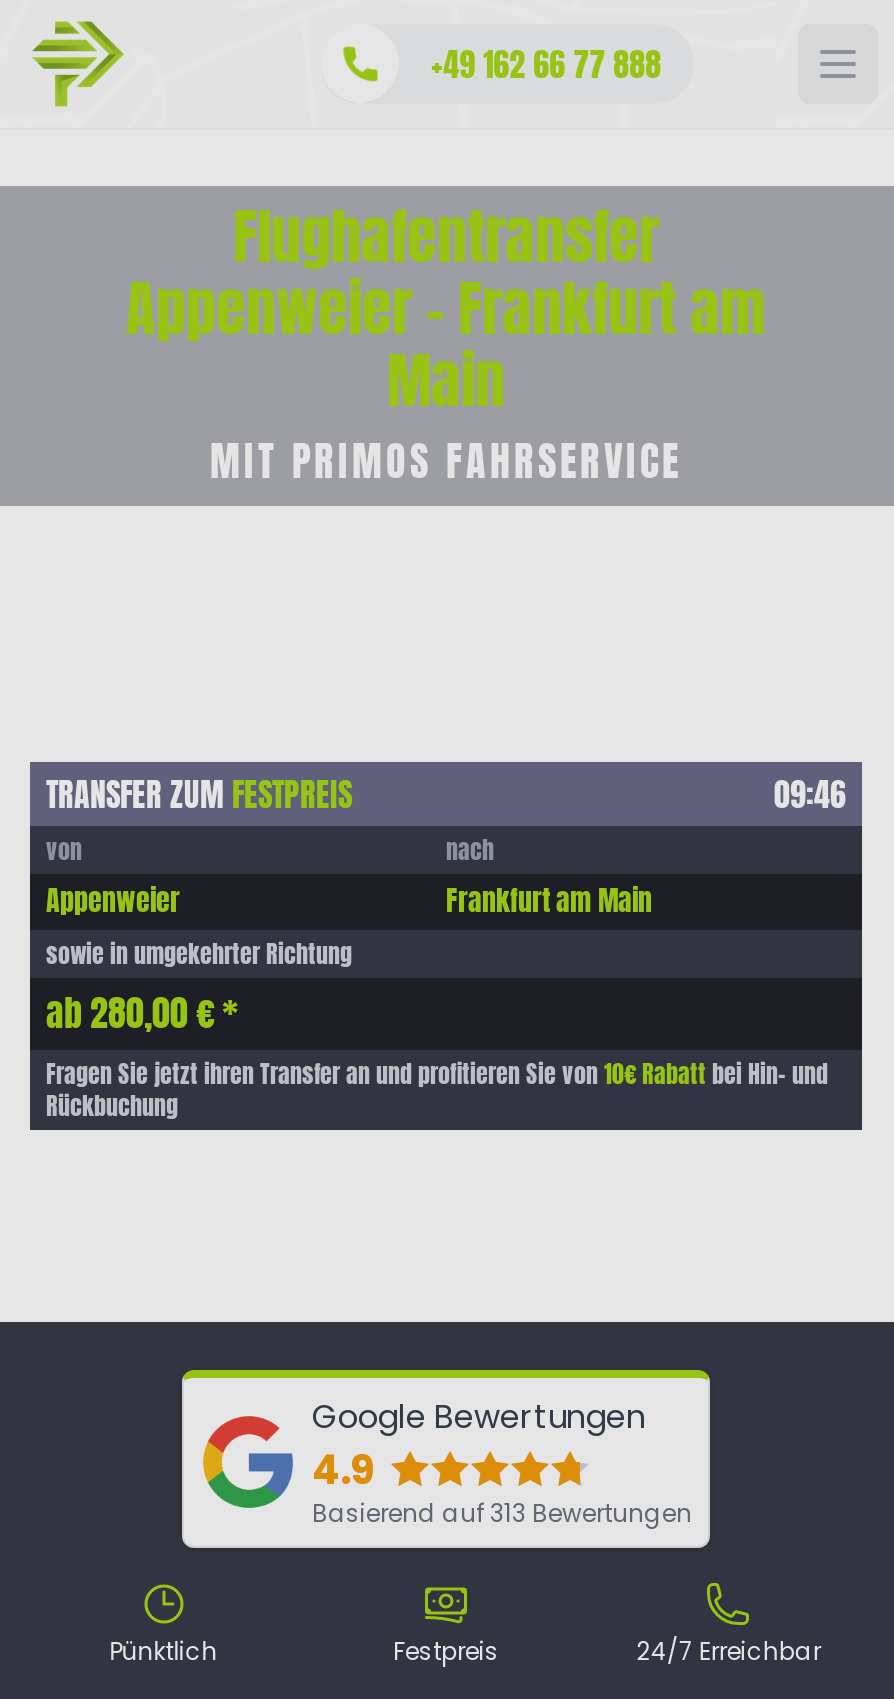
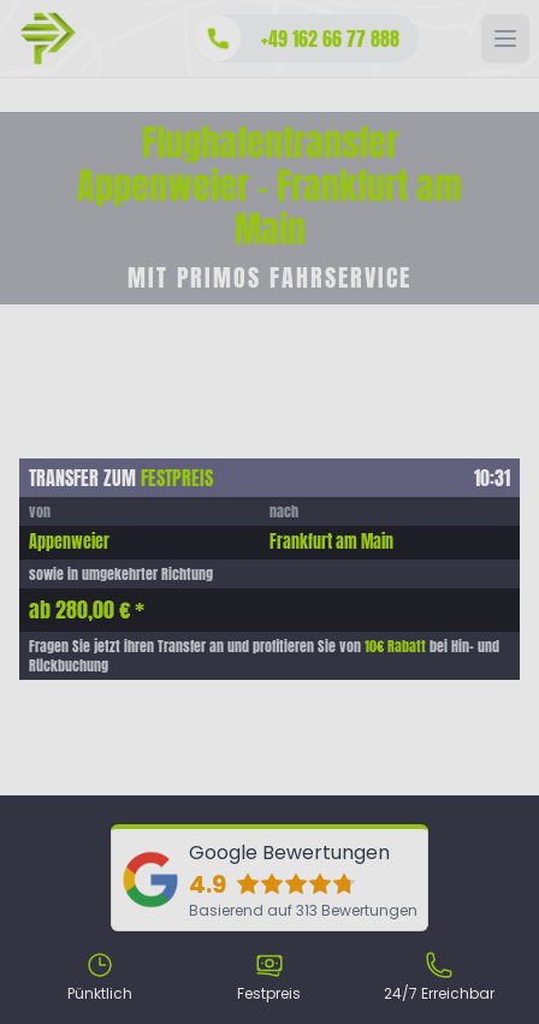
- 09:46
+ 10:31
